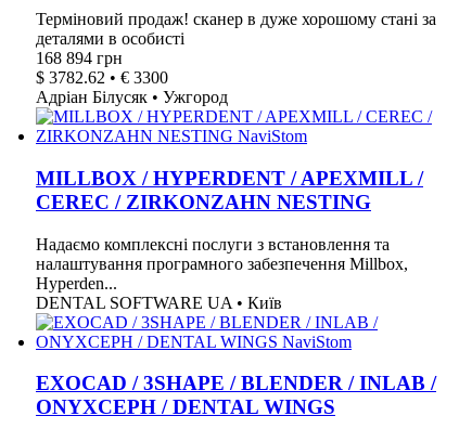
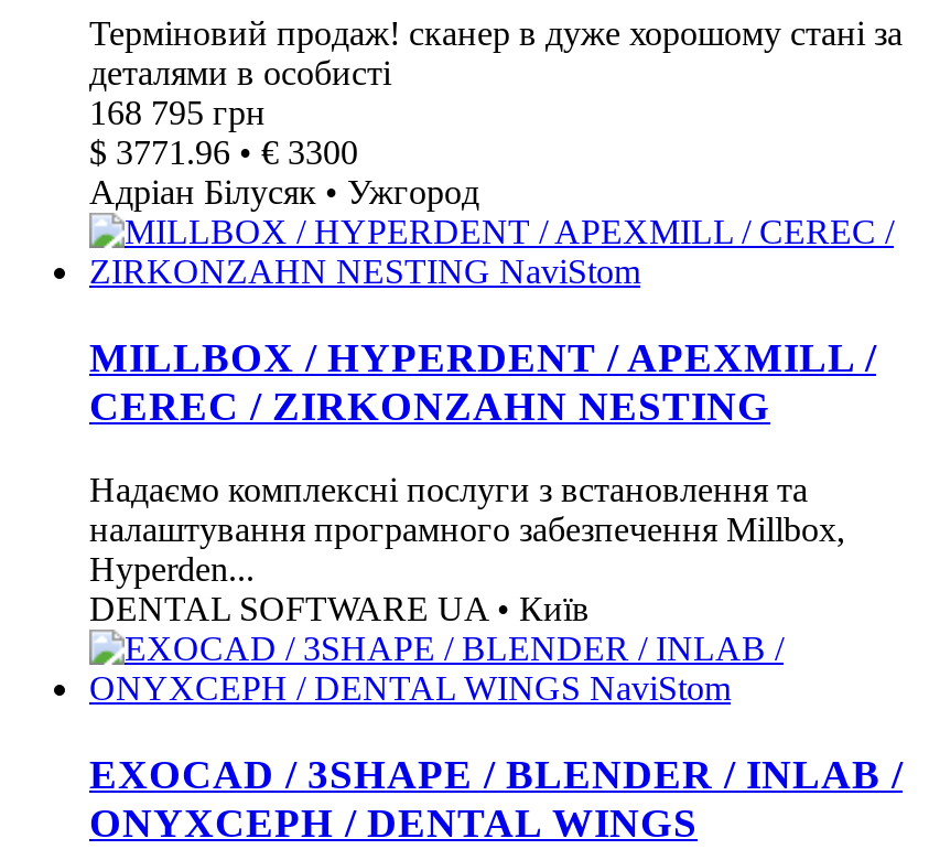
- 168 894 грн
+ 168 795 грн

- $ 3782.62 • € 3300
+ $ 3771.96 • € 3300
